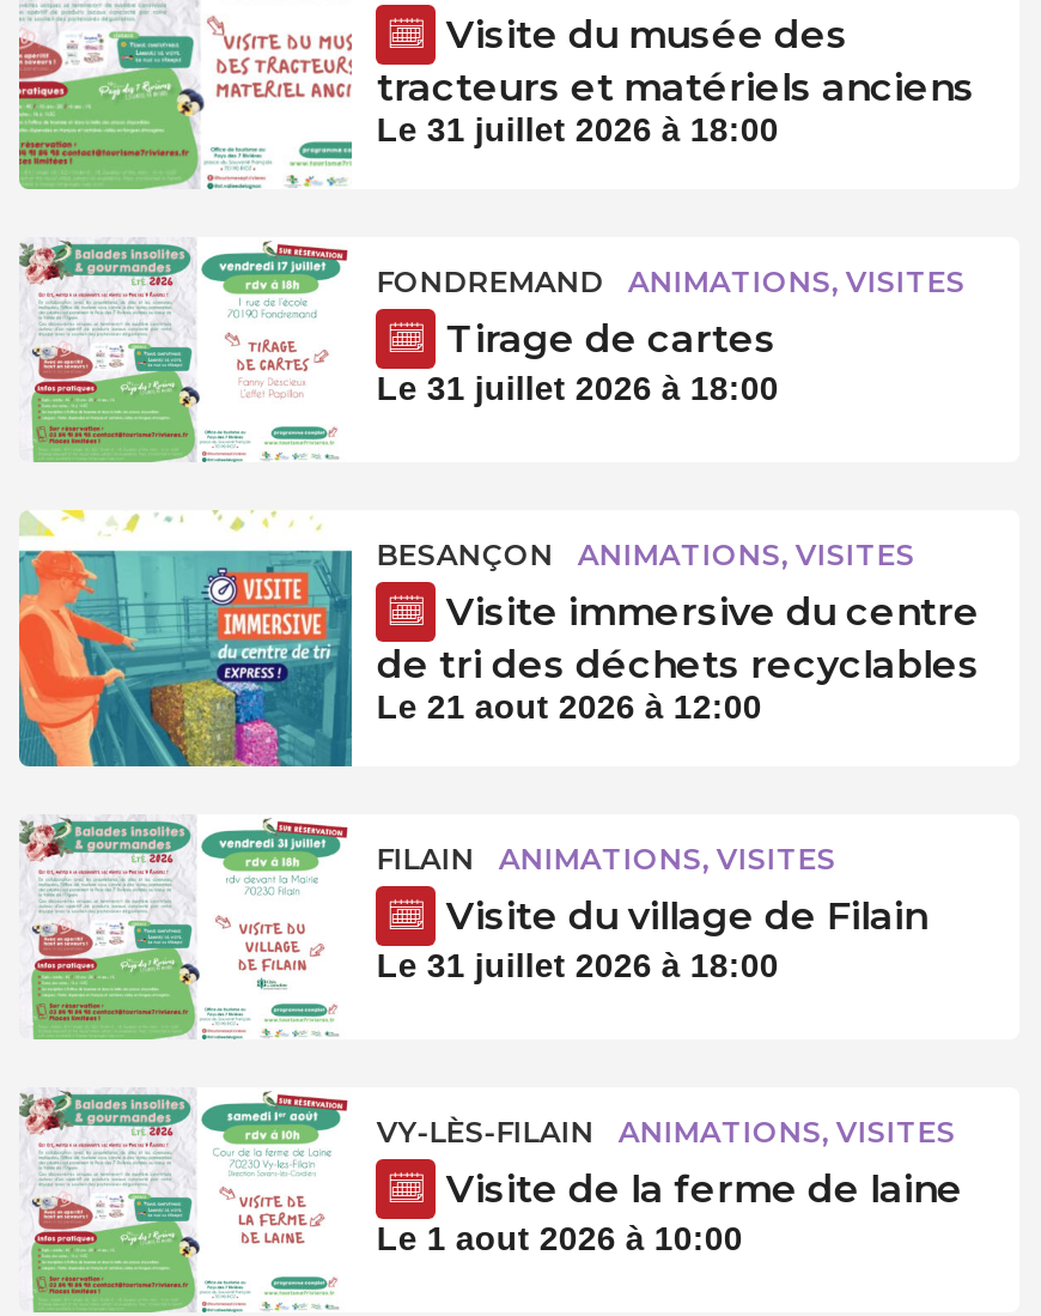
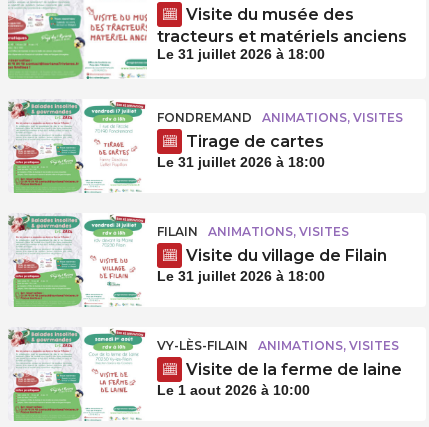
- [image]
- BESANÇON
- ANIMATIONS, VISITES
- Visite immersive du centre
- de tri des déchets recyclables
- Le 21 aout 2026 à 12:00
